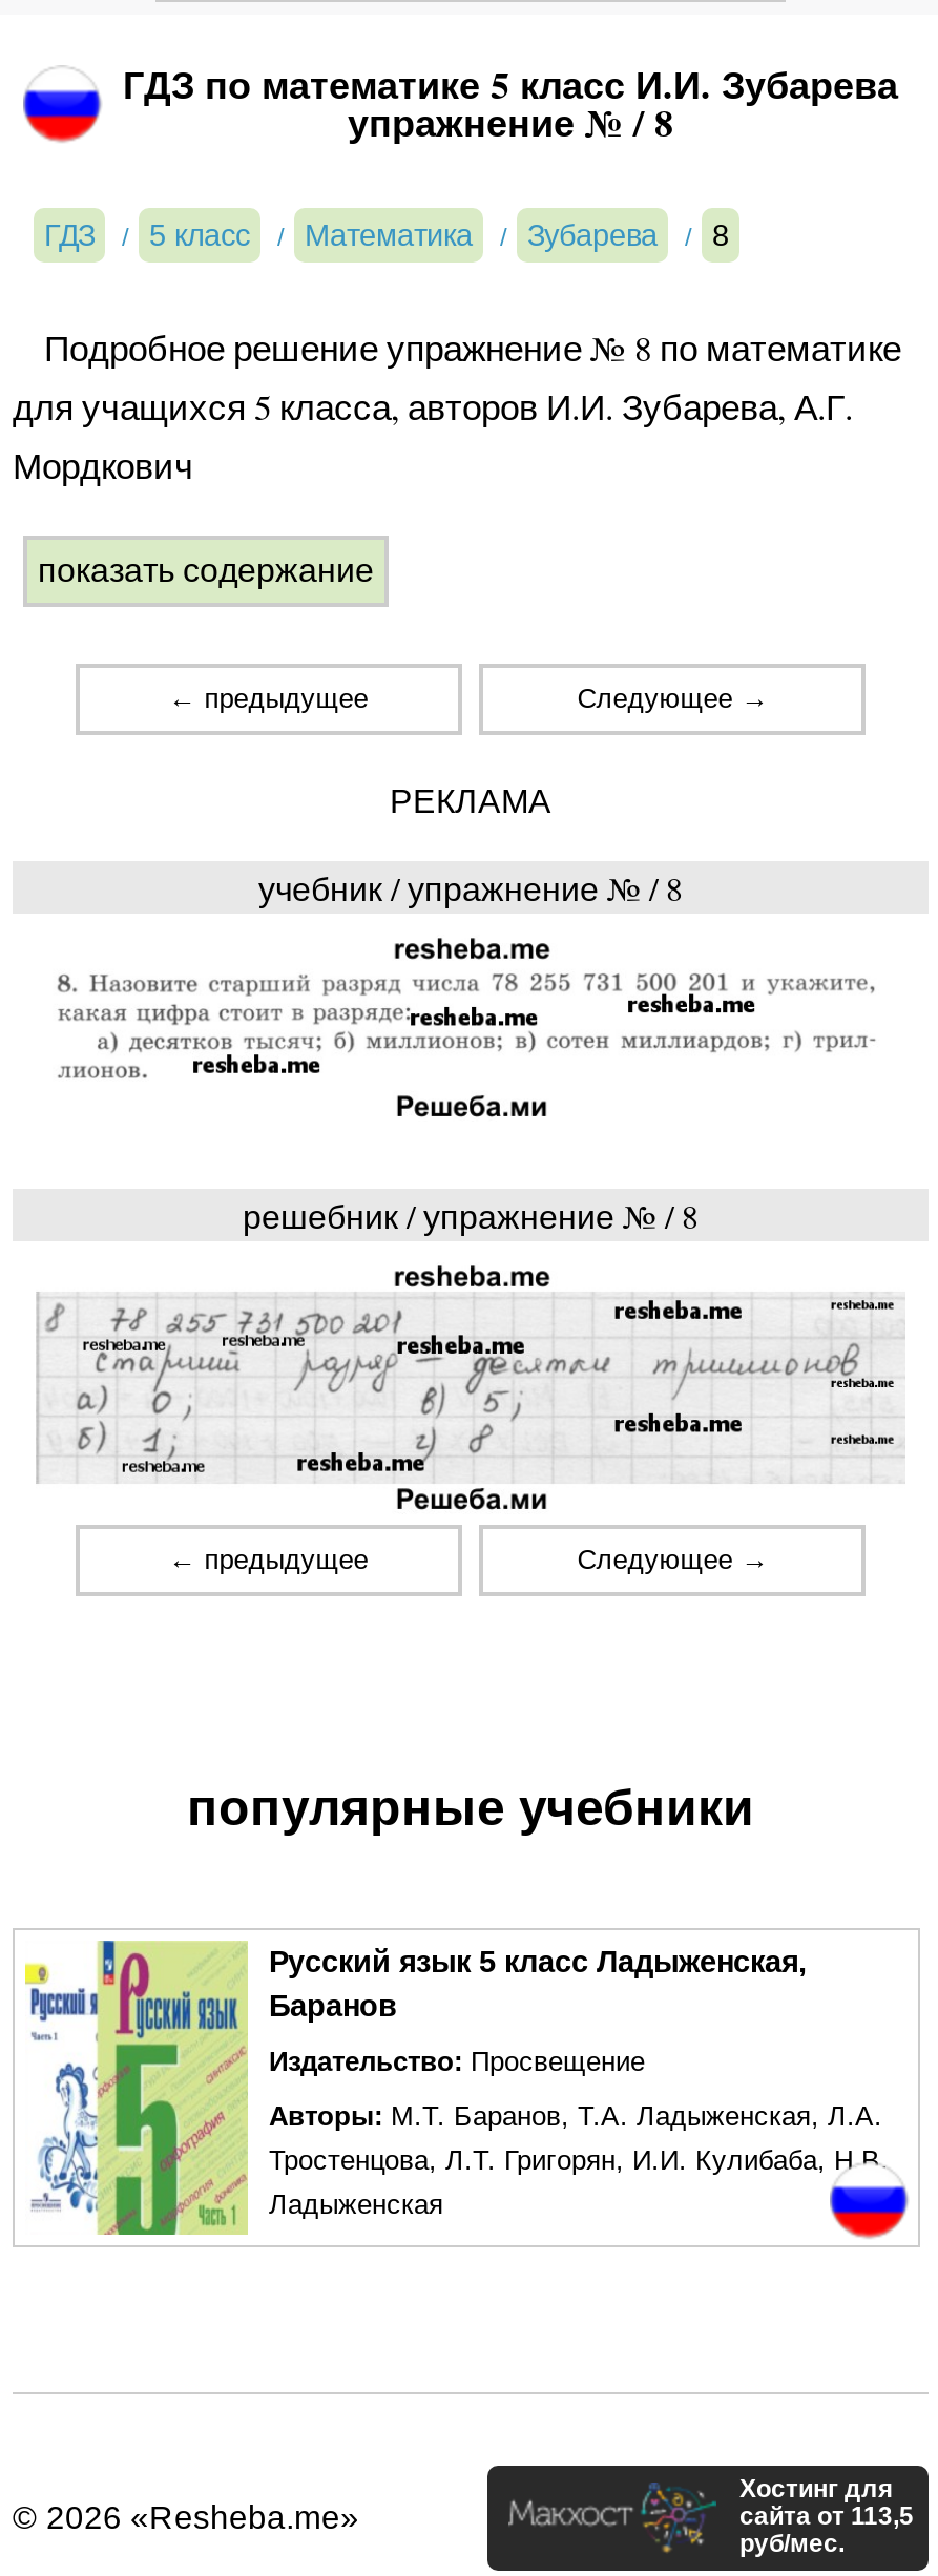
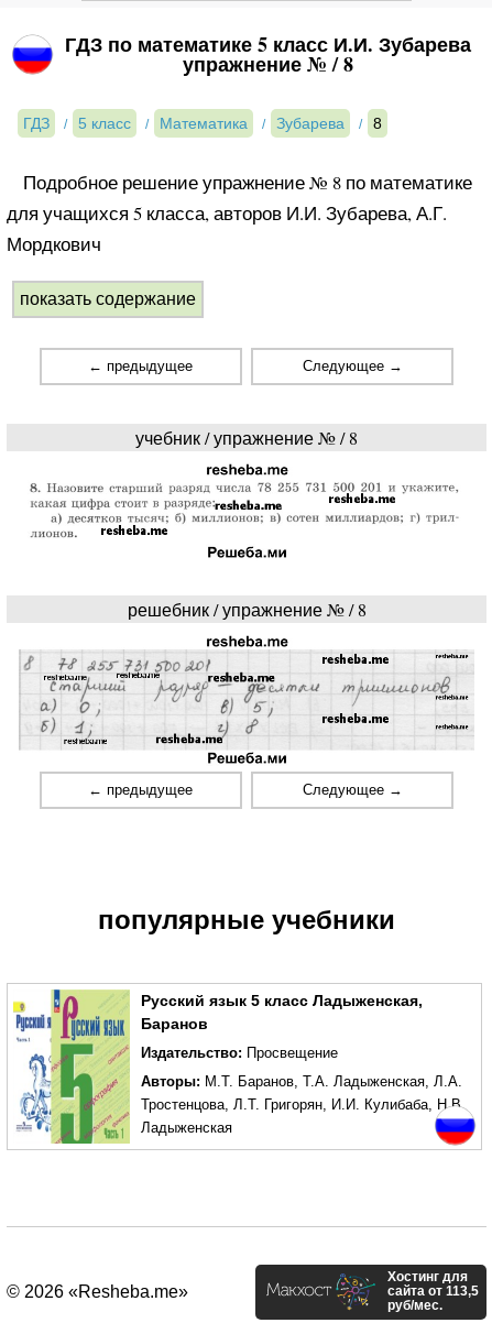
- РЕКЛАМА
